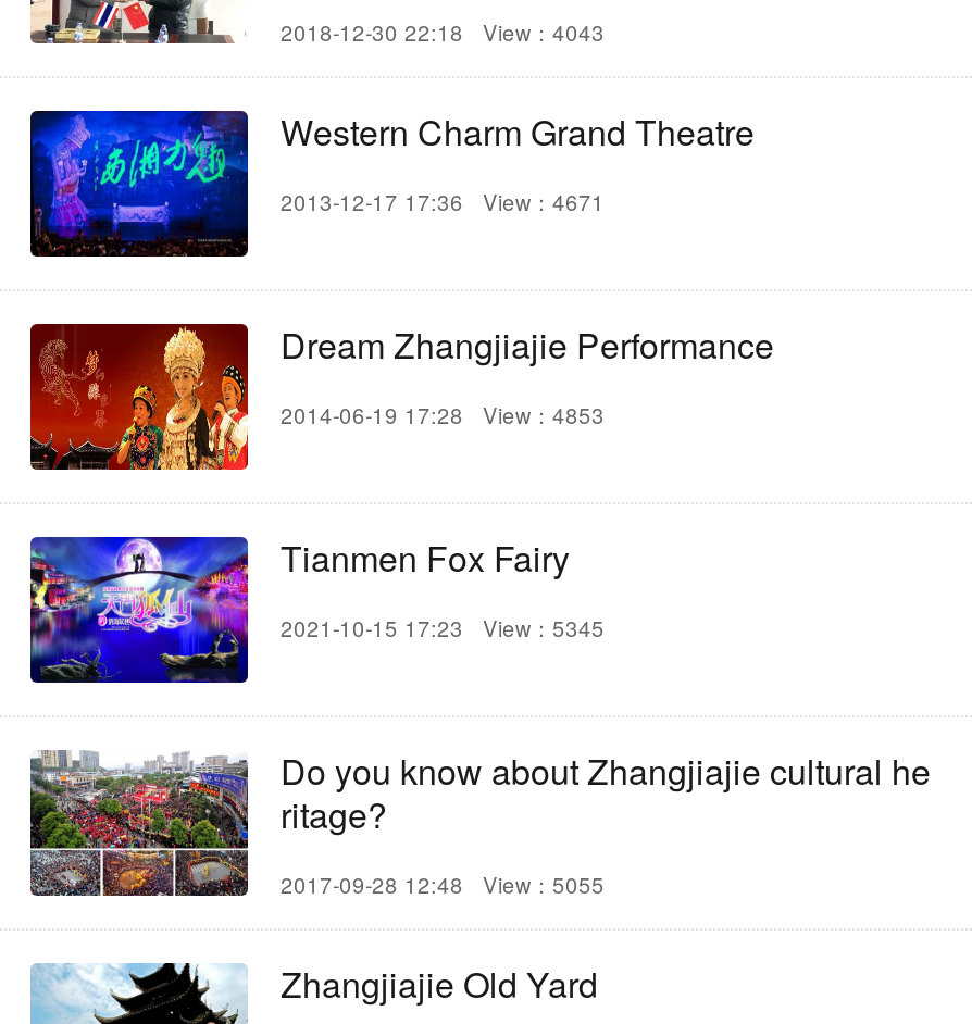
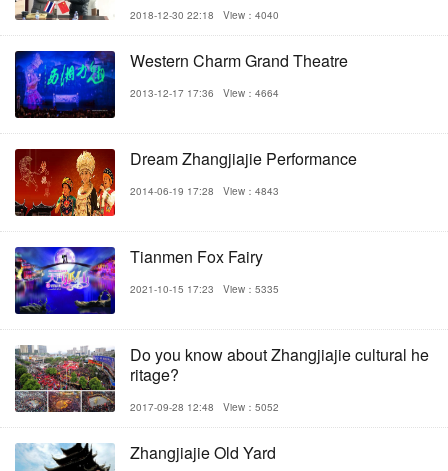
- 2018-12-30 22:18 View：4043
+ 2018-12-30 22:18 View：4040

- 2013-12-17 17:36 View：4671
+ 2013-12-17 17:36 View：4664

- 2014-06-19 17:28 View：4853
+ 2014-06-19 17:28 View：4843

- 2021-10-15 17:23 View：5345
+ 2021-10-15 17:23 View：5335

- 2017-09-28 12:48 View：5055
+ 2017-09-28 12:48 View：5052
